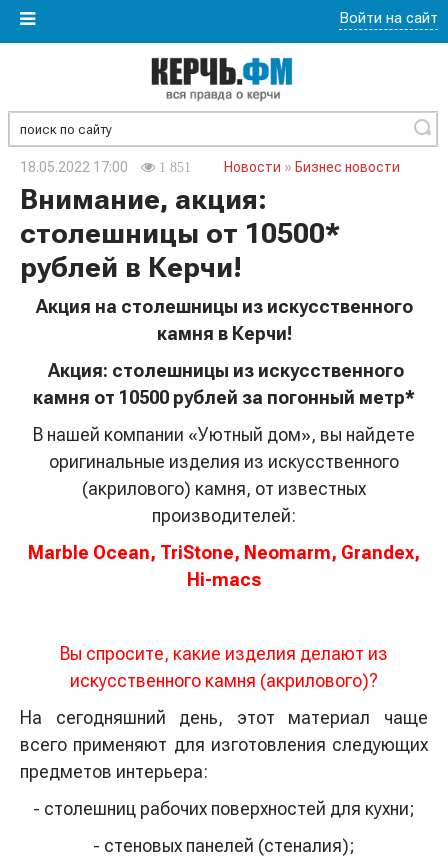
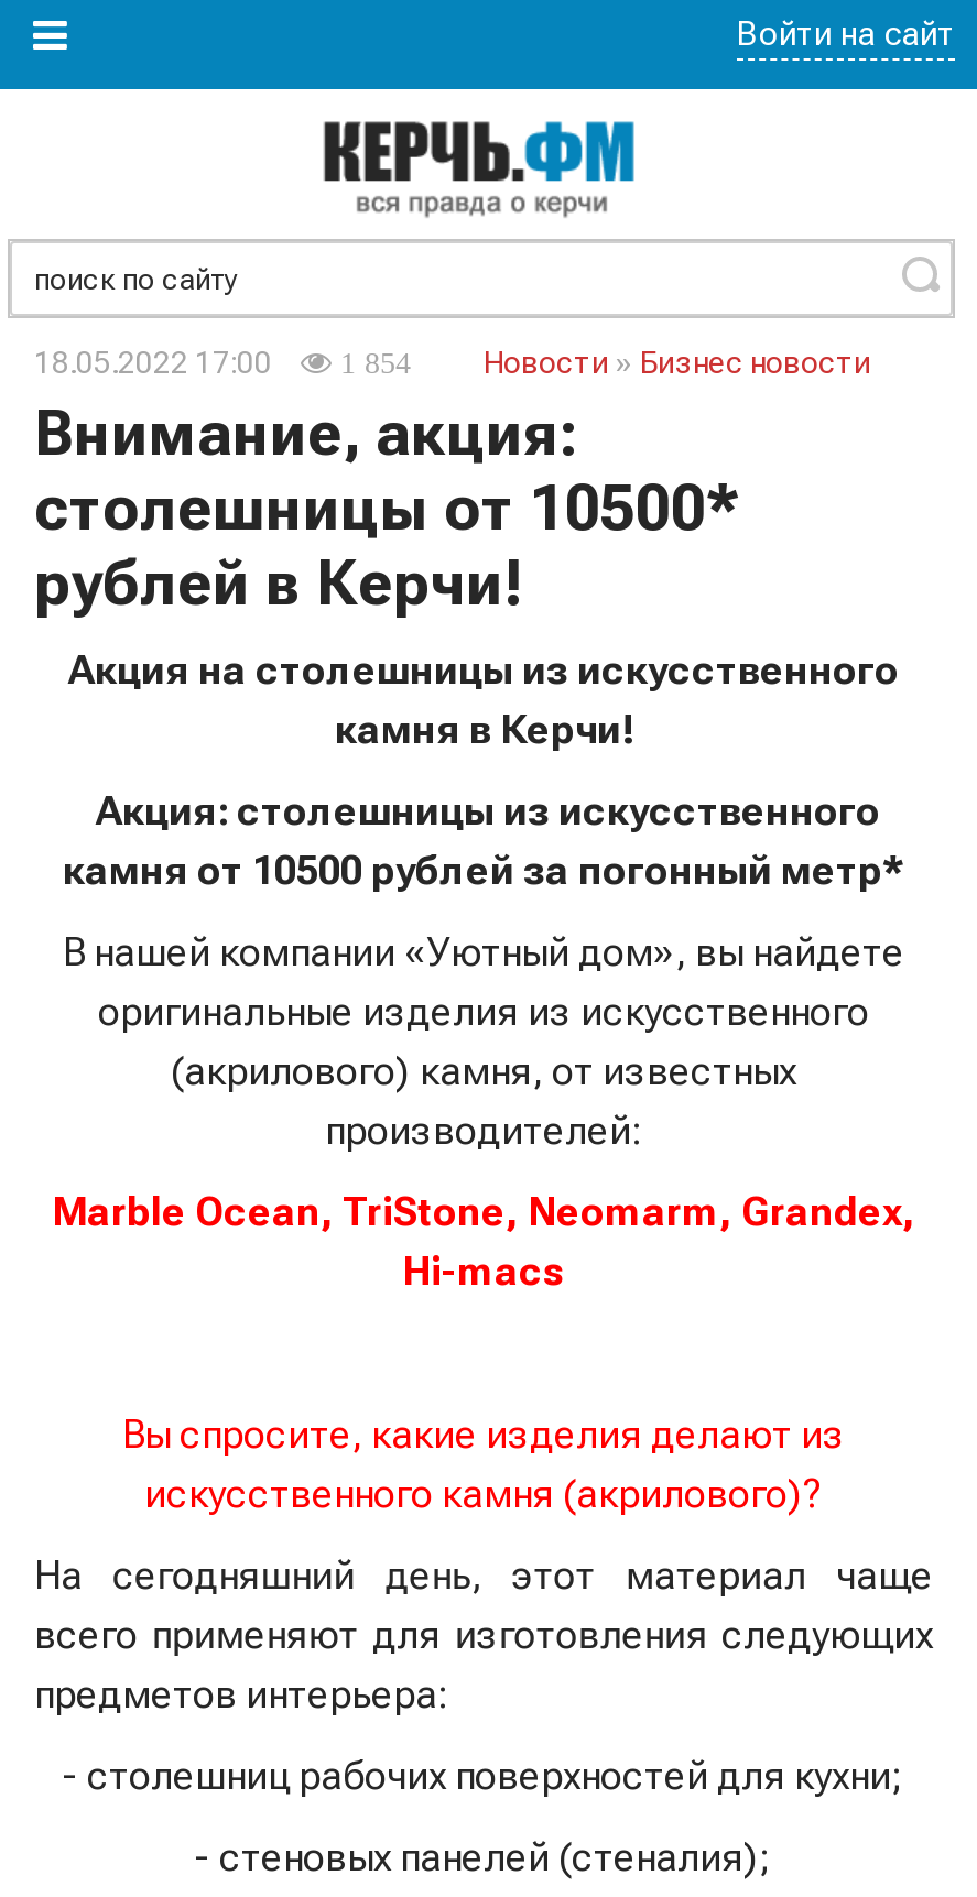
- 18.05.2022 17:00 1 851
+ 18.05.2022 17:00 1 854
